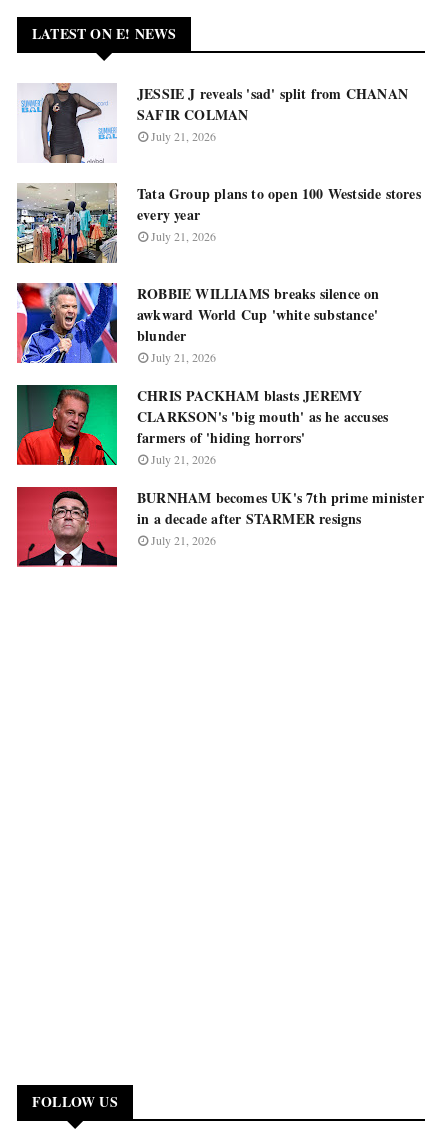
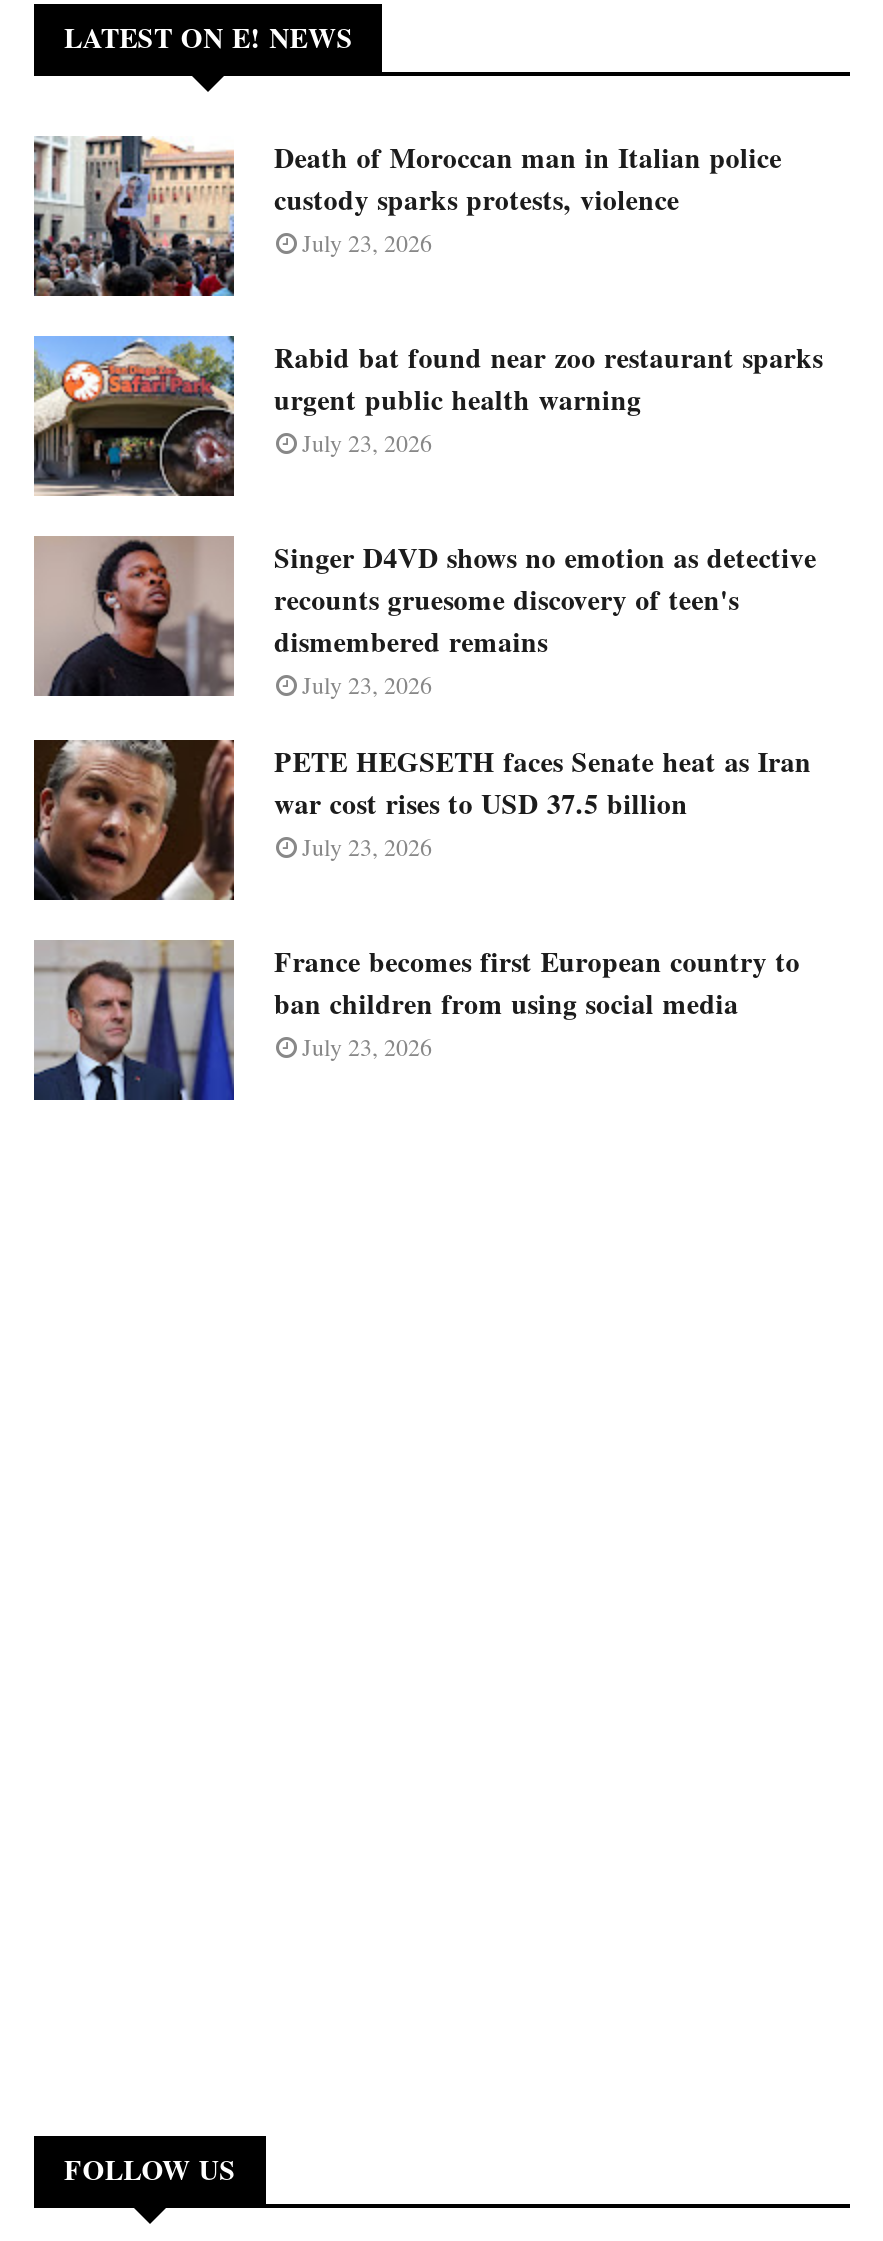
- [image]
- JESSIE J reveals 'sad' split from CHANAN
- SAFIR COLMAN
- July 21, 2026
+ [image]
+ Death of Moroccan man in Italian police
+ custody sparks protests, violence
+ July 23, 2026

- [image]
- Tata Group plans to open 100 Westside stores
- every year
- July 21, 2026
+ [image]
+ Rabid bat found near zoo restaurant sparks
+ urgent public health warning
+ July 23, 2026

- [image]
- ROBBIE WILLIAMS breaks silence on
- awkward World Cup 'white substance'
- blunder
- July 21, 2026
+ [image]
+ Singer D4VD shows no emotion as detective
+ recounts gruesome discovery of teen's
+ dismembered remains
+ July 23, 2026

- [image]
- CHRIS PACKHAM blasts JEREMY
- CLARKSON's 'big mouth' as he accuses
- farmers of 'hiding horrors'
- July 21, 2026
+ [image]
+ PETE HEGSETH faces Senate heat as Iran
+ war cost rises to USD 37.5 billion
+ July 23, 2026

- [image]
- BURNHAM becomes UK's 7th prime minister
- in a decade after STARMER resigns
- July 21, 2026
+ [image]
+ France becomes first European country to
+ ban children from using social media
+ July 23, 2026
